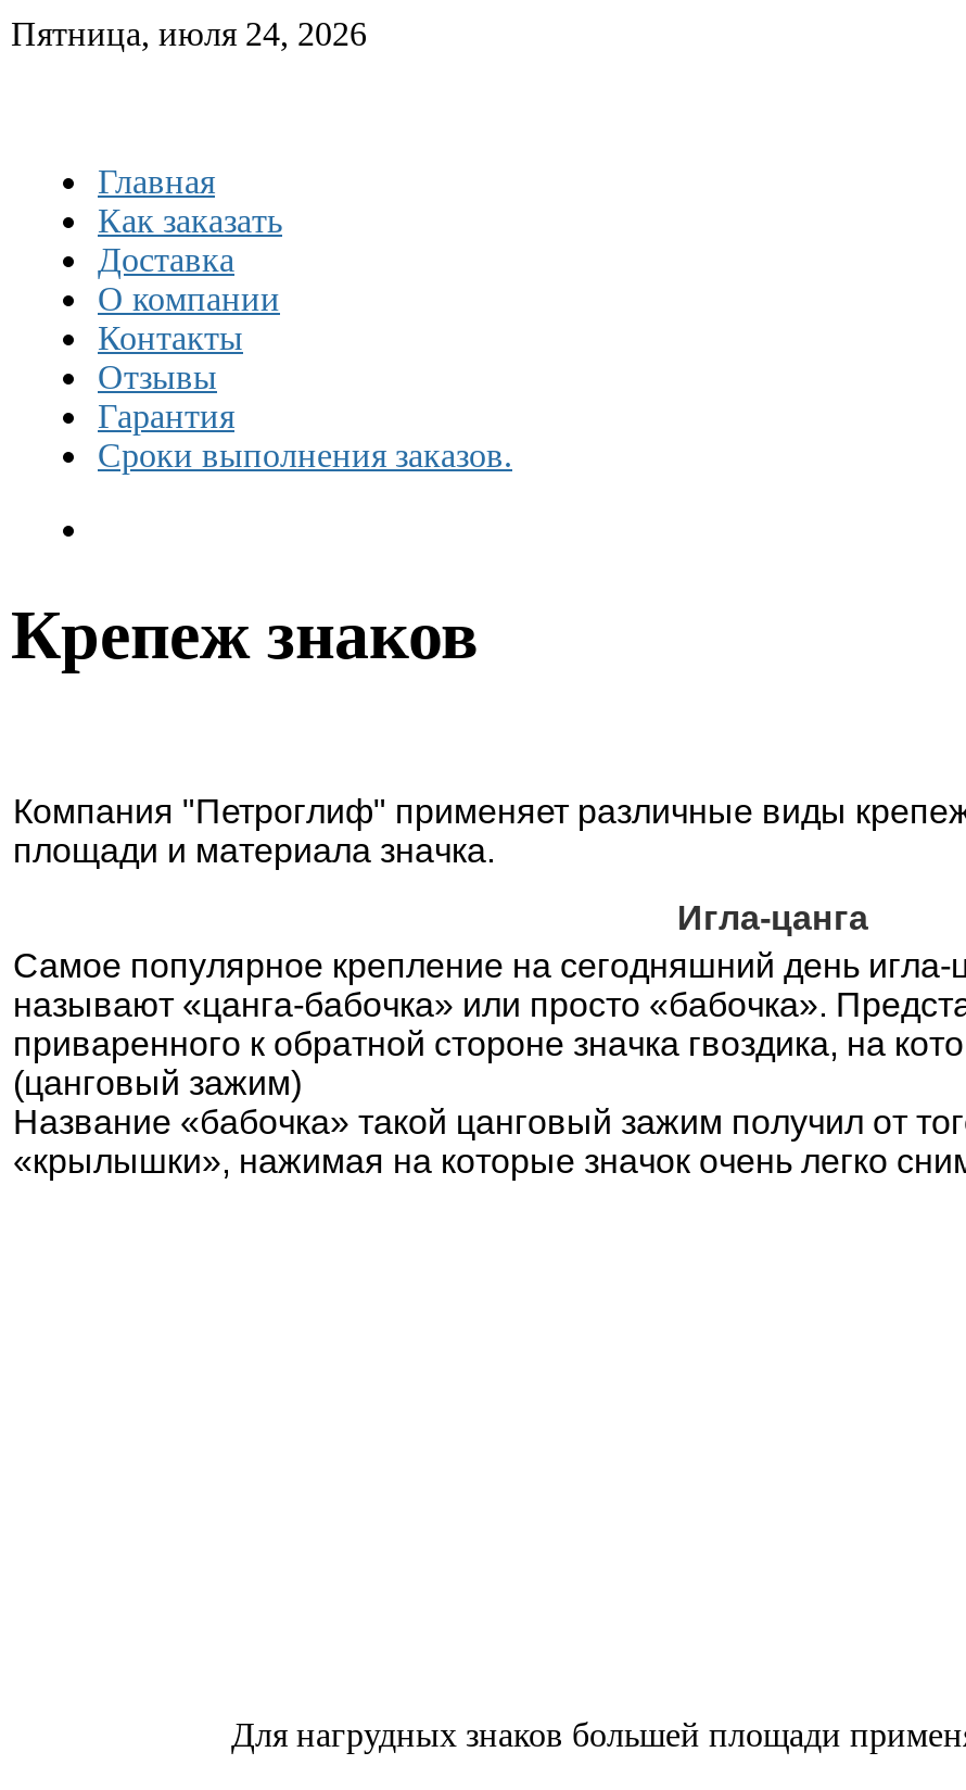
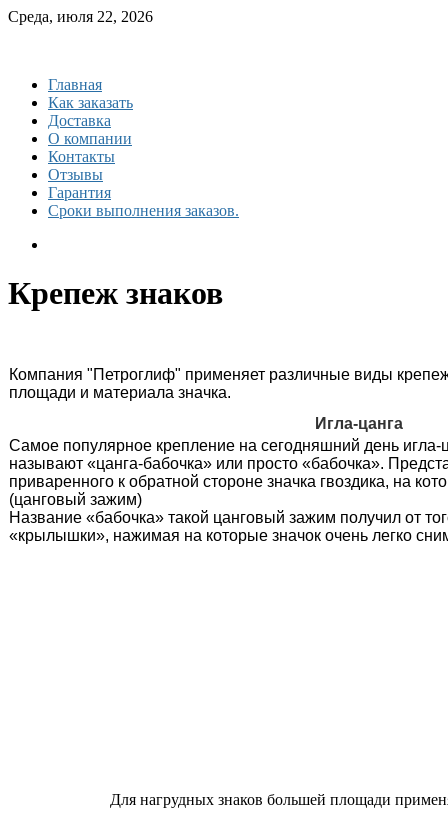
- Пятница, июля 24, 2026
+ Среда, июля 22, 2026
